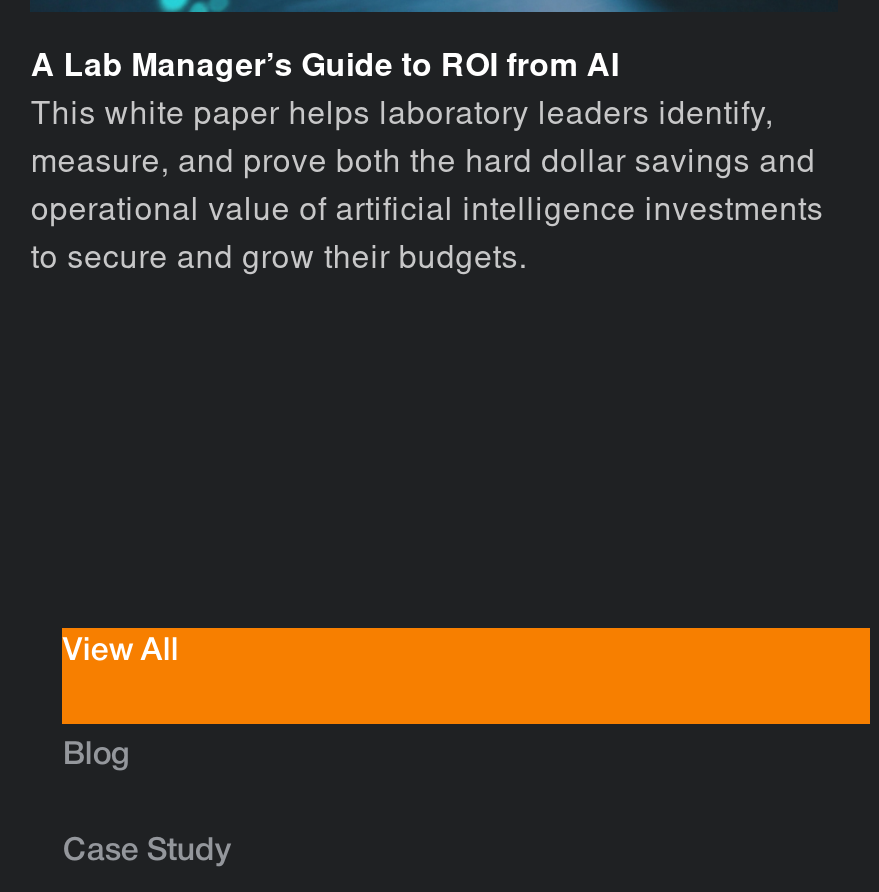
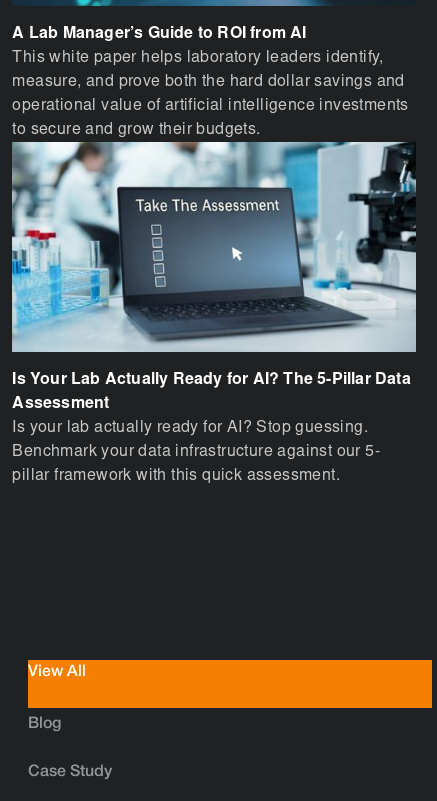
+ [image]
+ Is Your Lab Actually Ready for AI? The 5-Pillar Data
+ Assessment
+ Is your lab actually ready for AI? Stop guessing.
+ Benchmark your data infrastructure against our 5-
+ pillar framework with this quick assessment.
